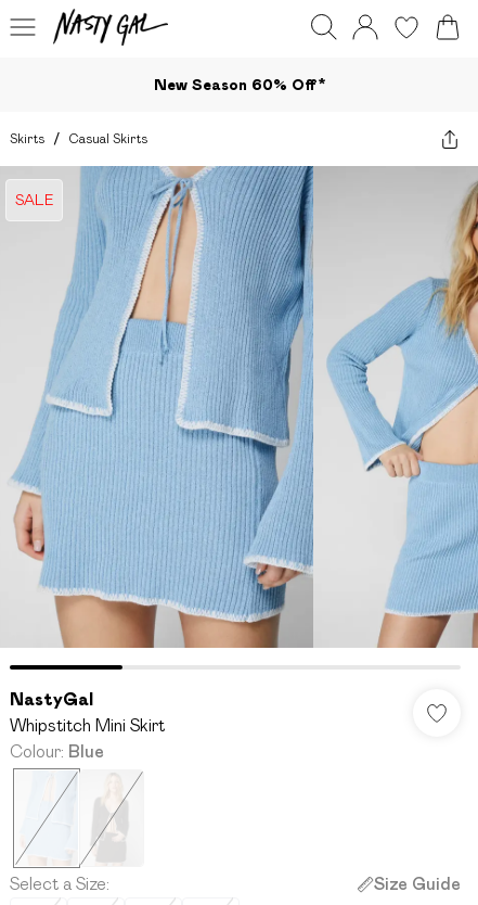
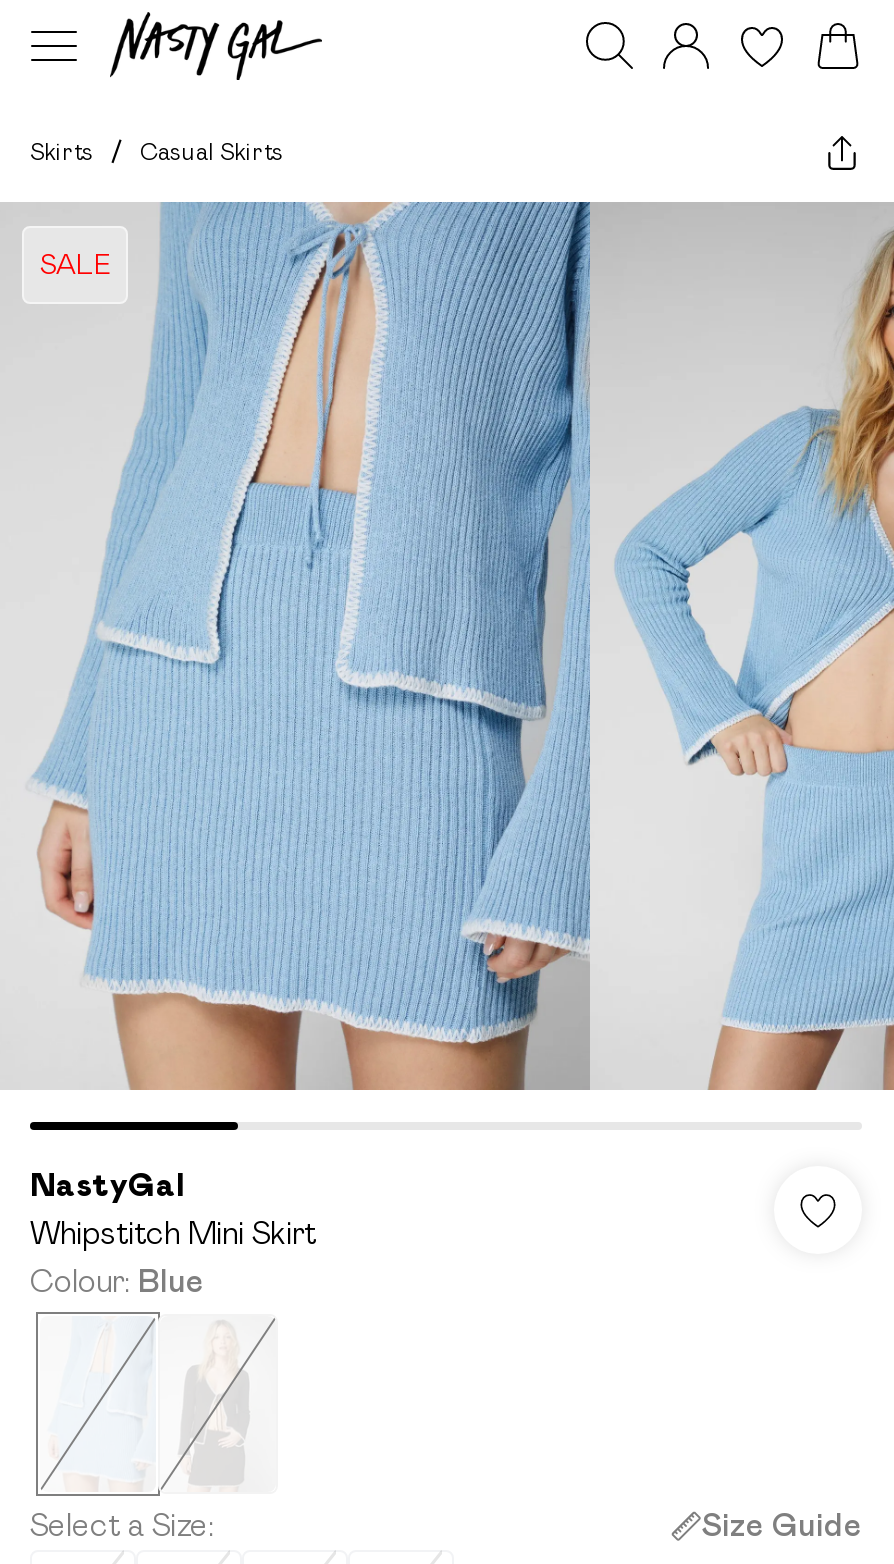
- New Season 60% Off*
